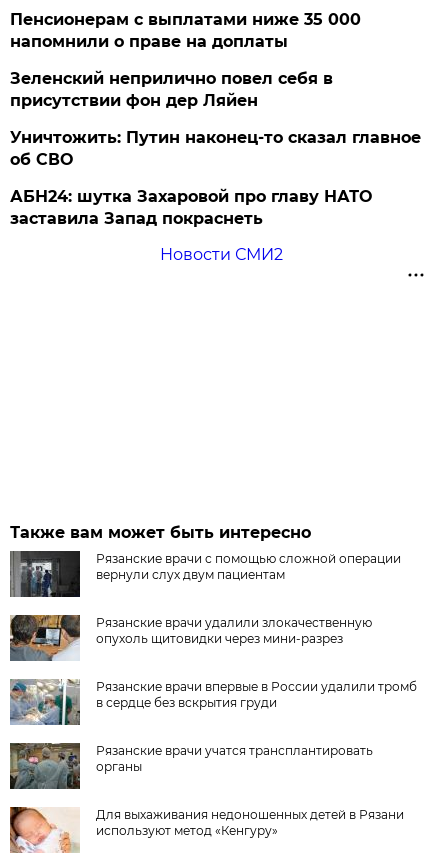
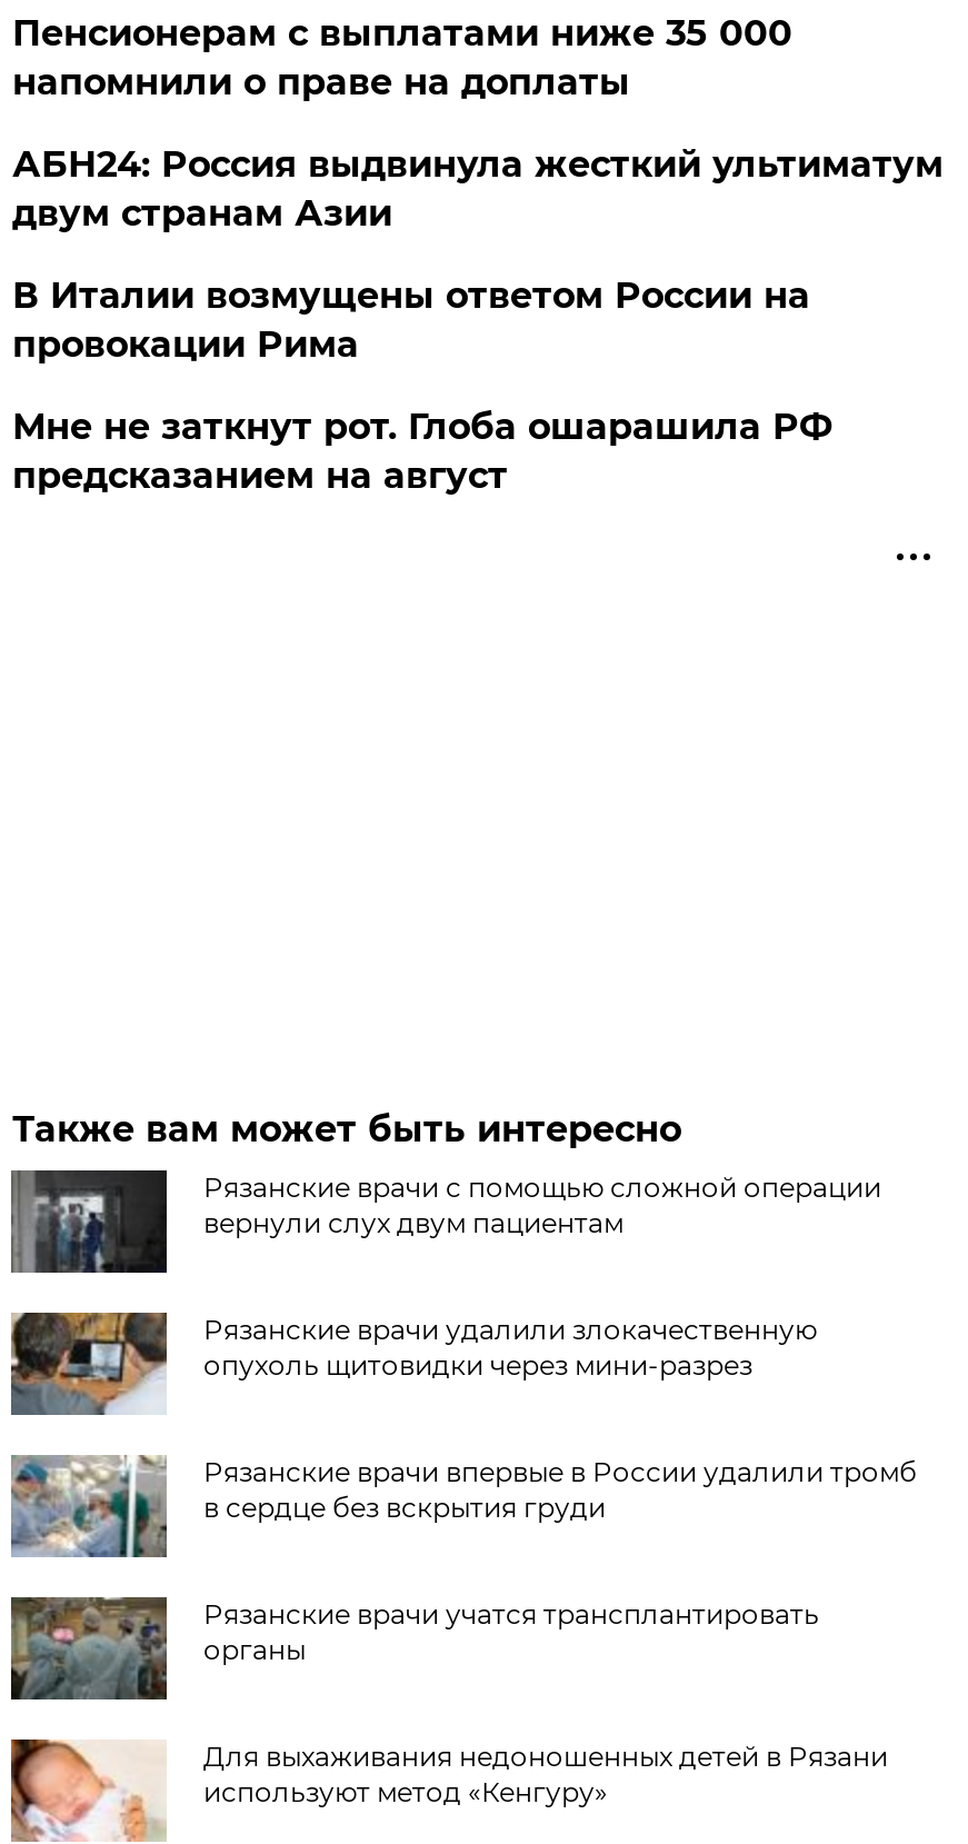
- Зеленский неприлично повел cебя в
- присутствии фон дер Ляйен
- Уничтожить: Путин наконец-то сказал главное
- об СВО
- АБН24: шутка Захаровой про главу НАТО
- заставила Запад покраснеть
- Новости СМИ2
+ АБН24: Россия выдвинула жесткий ультиматум
+ двум странам Азии
+ В Италии возмущены ответом России на
+ провокации Рима
+ Мне не заткнут рот. Глоба ошарашила РФ
+ предсказанием на август
